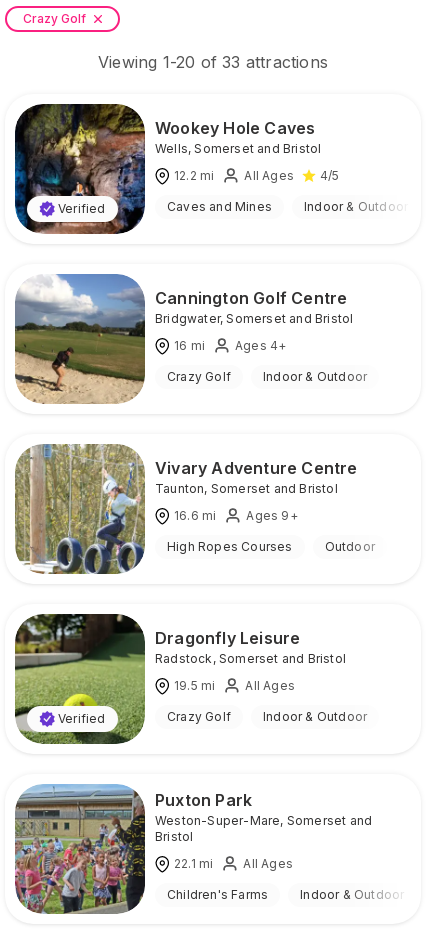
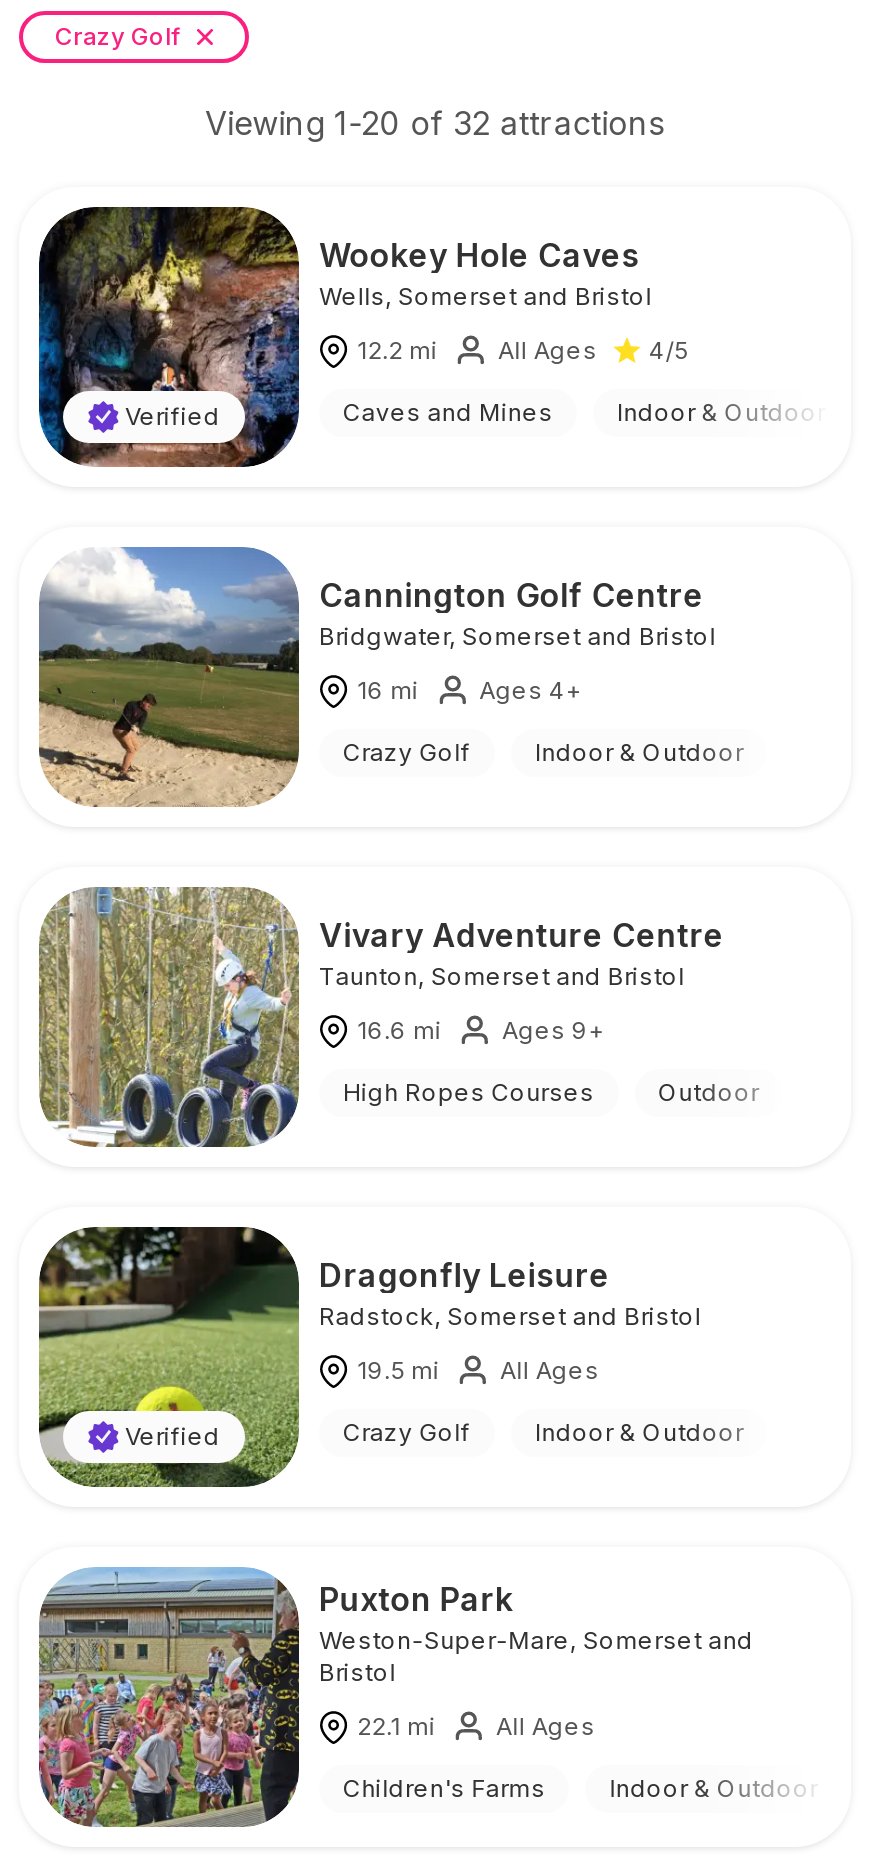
- Viewing 1-20 of 33 attractions
+ Viewing 1-20 of 32 attractions
